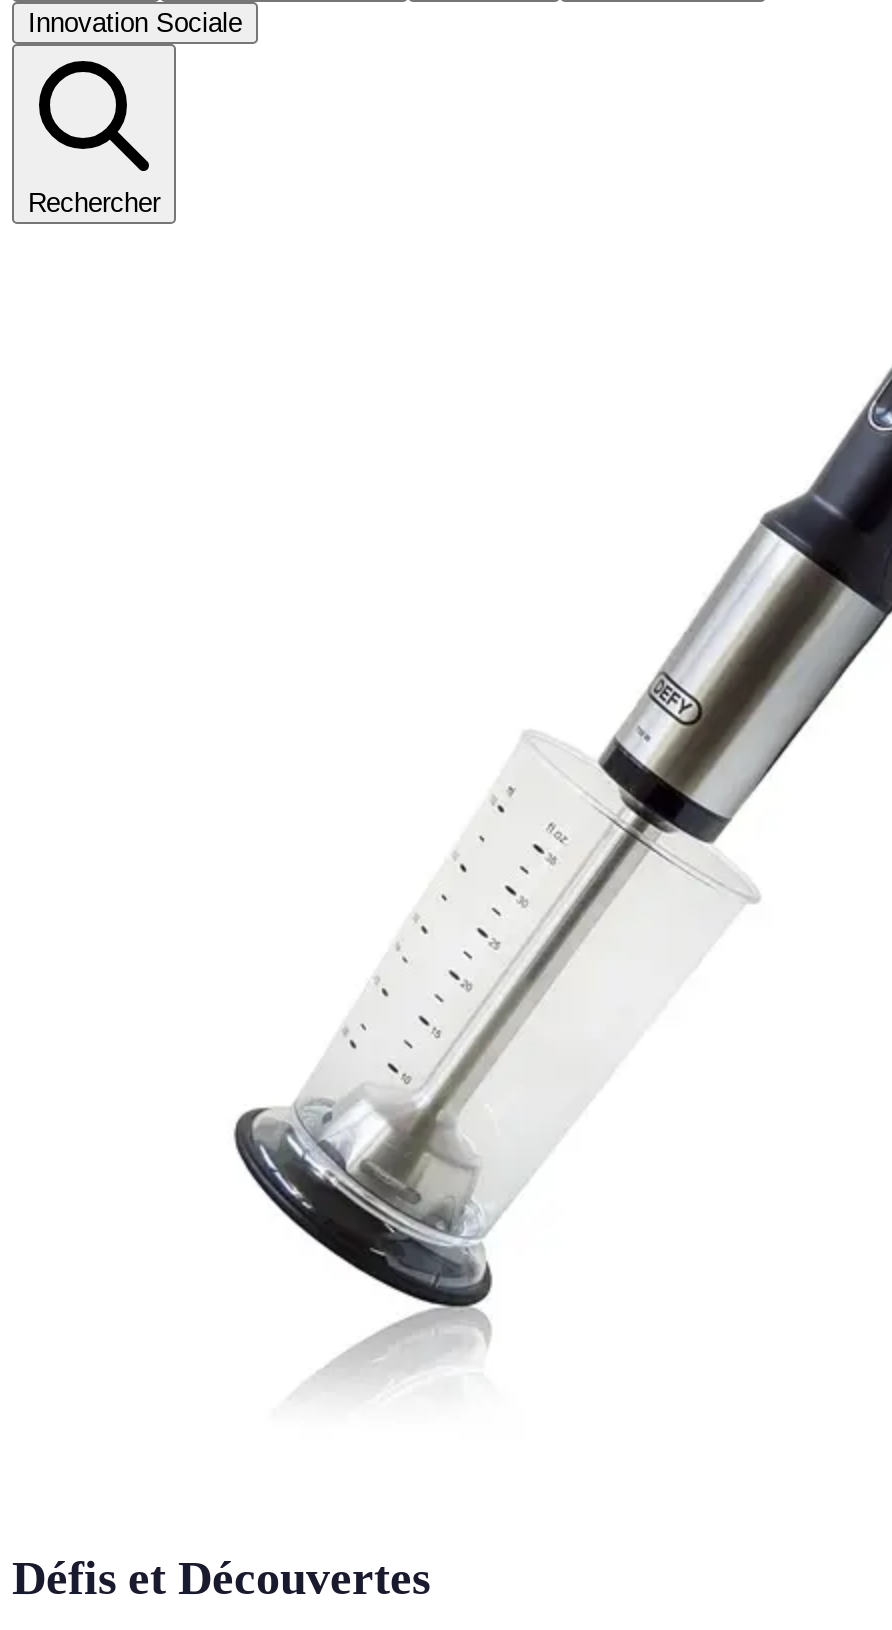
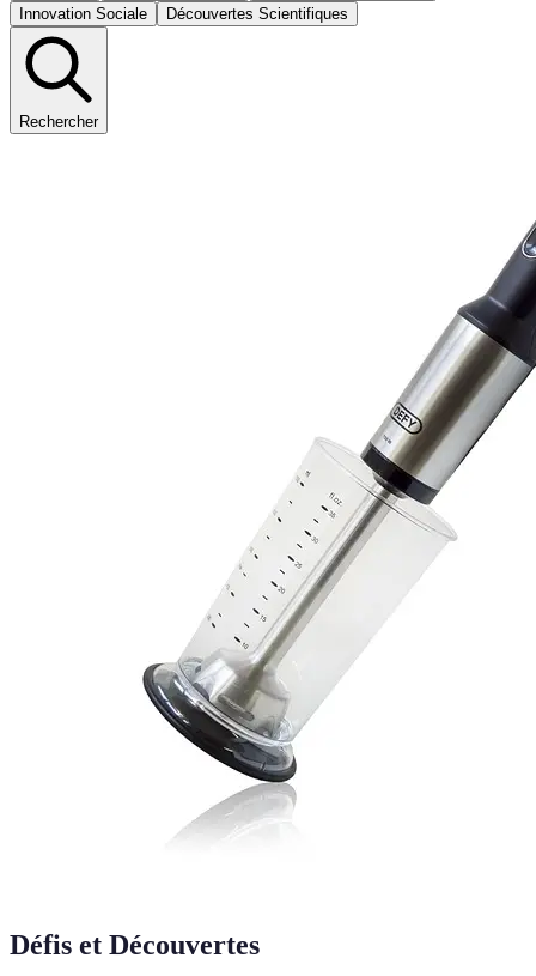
+ Découvertes Scientifiques
